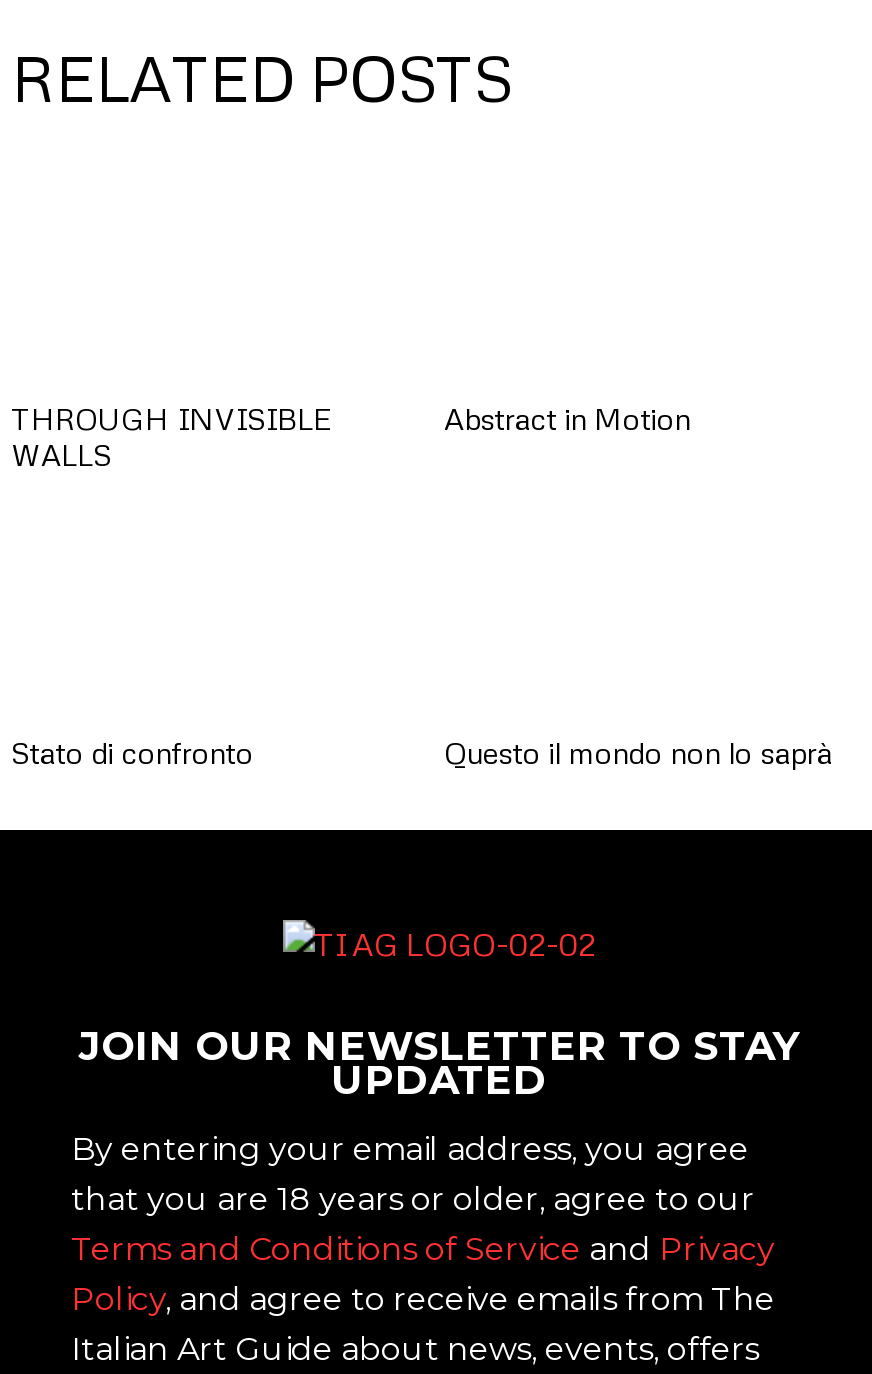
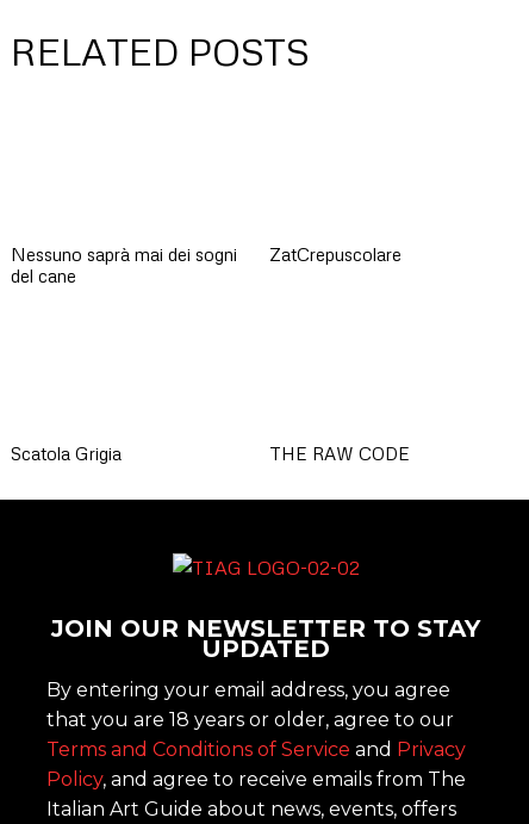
- THROUGH INVISIBLE
- WALLS
+ Nessuno saprà mai dei sogni
+ del cane

- Abstract in Motion
+ ZatCrepuscolare

- Stato di confronto
- Questo il mondo non lo saprà
+ Scatola Grigia
+ THE RAW CODE
